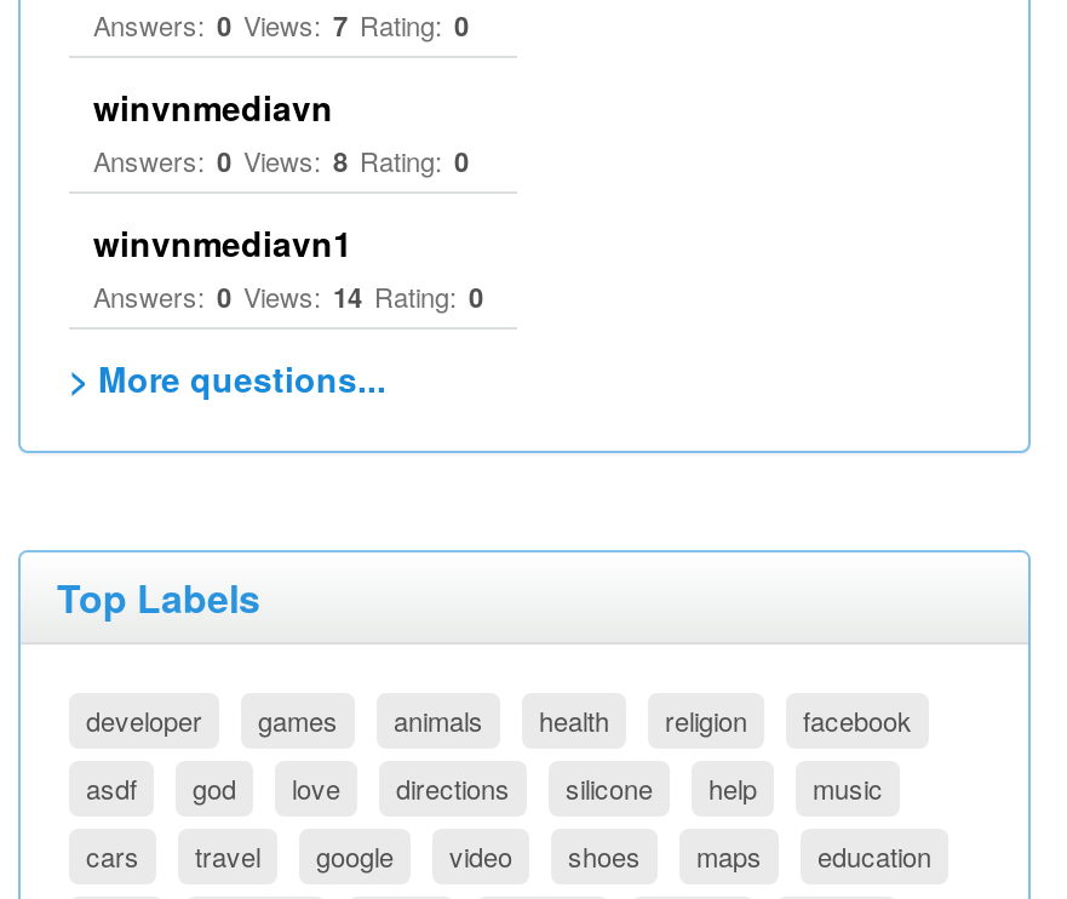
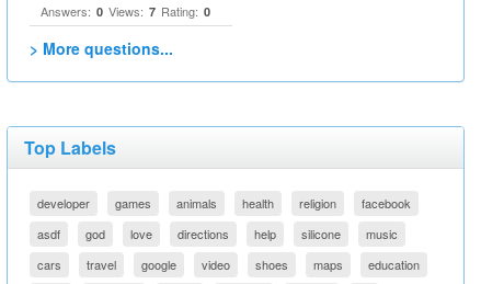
- winvnmediavn
- Answers: 0 Views: 8 Rating: 0
- winvnmediavn1
- Answers: 0 Views: 14 Rating: 0

moved up: silicone
